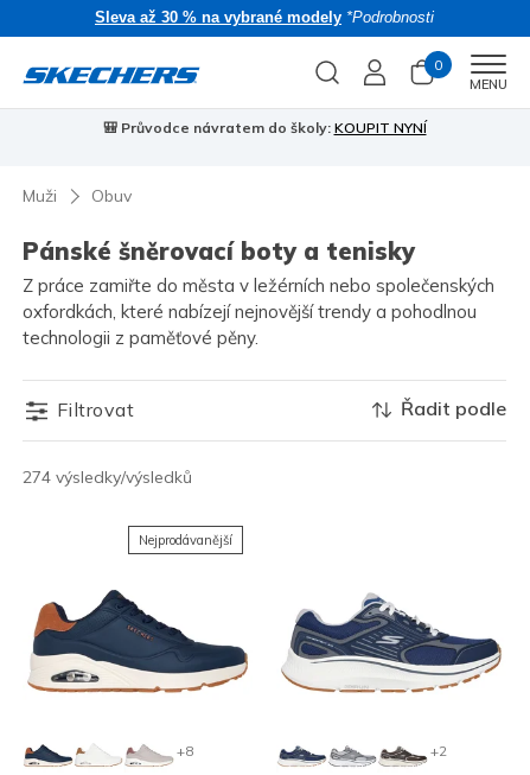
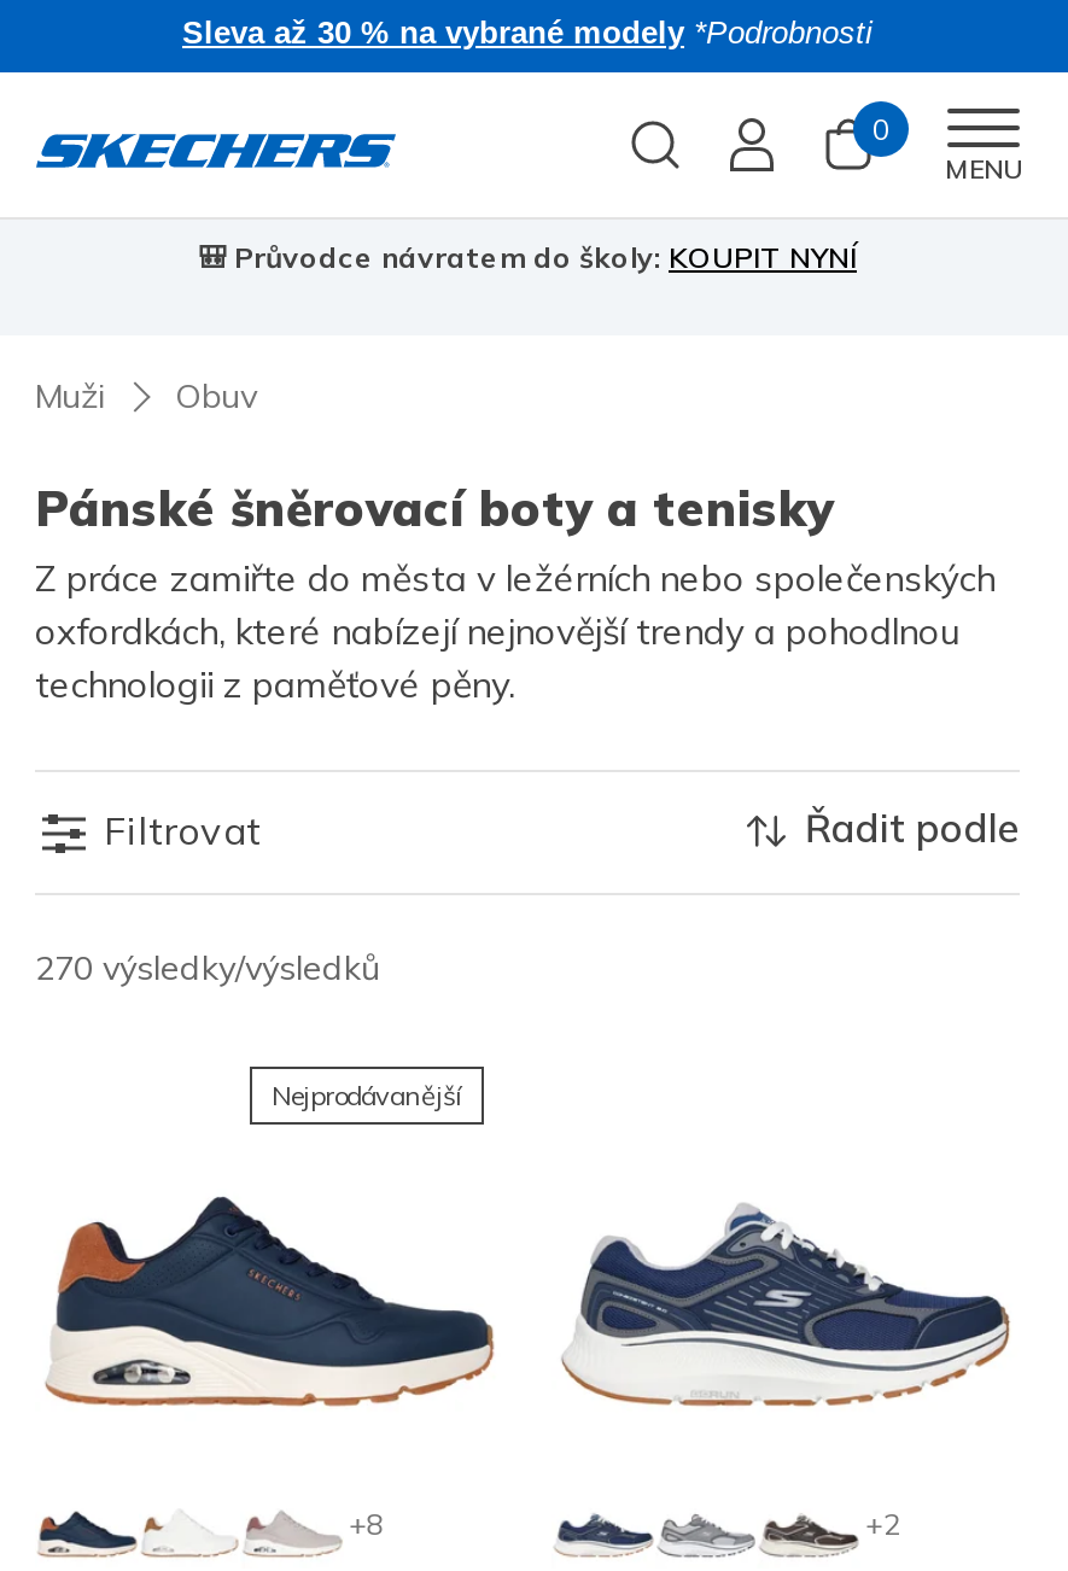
- 274 výsledky/výsledků
+ 270 výsledky/výsledků
